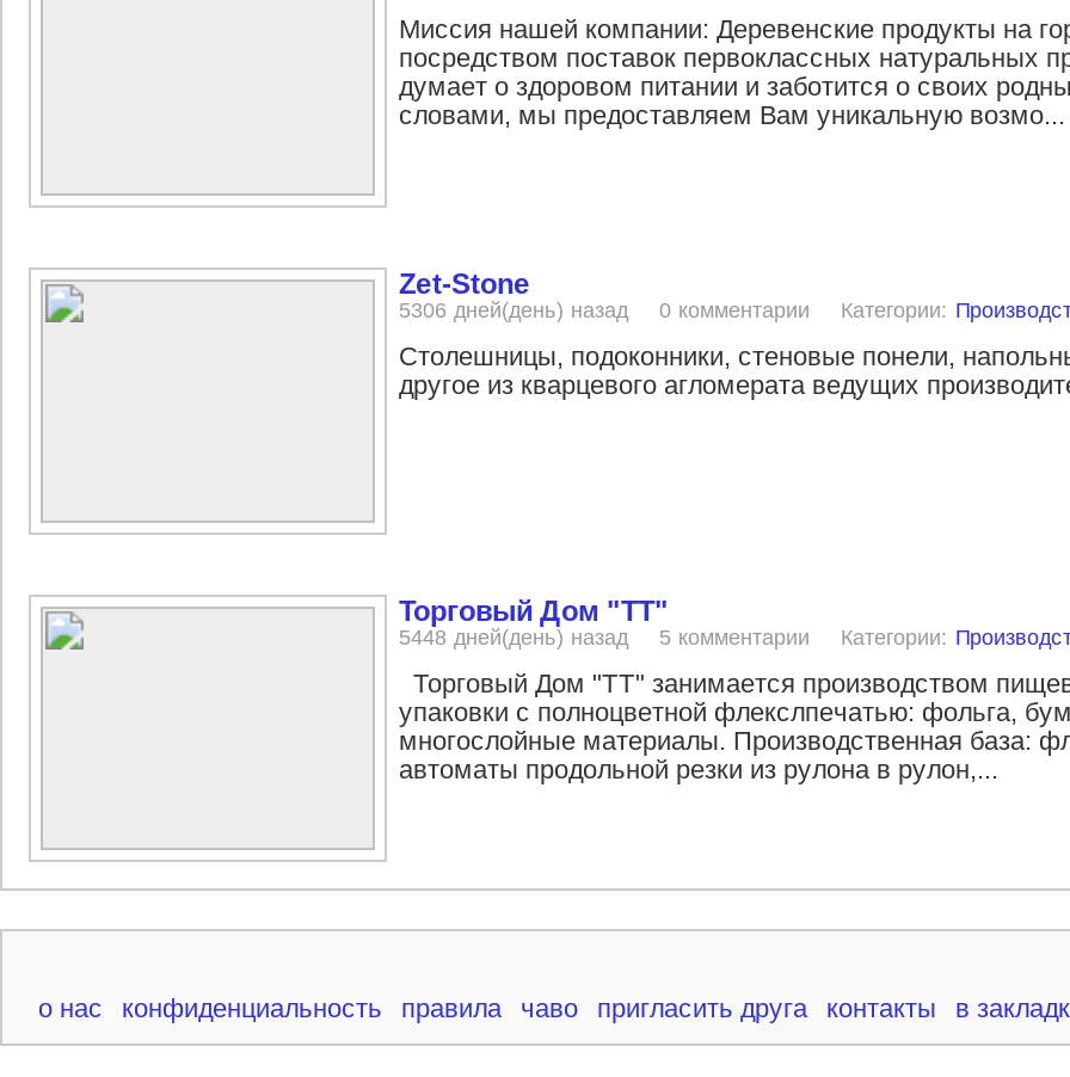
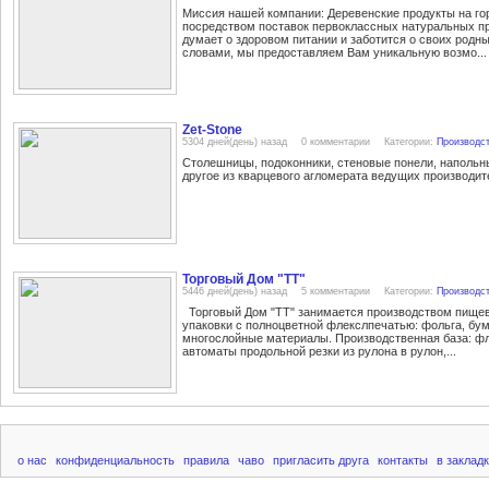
- 5306 дней(день) назад
+ 5304 дней(день) назад

- 5448 дней(день) назад
+ 5446 дней(день) назад
